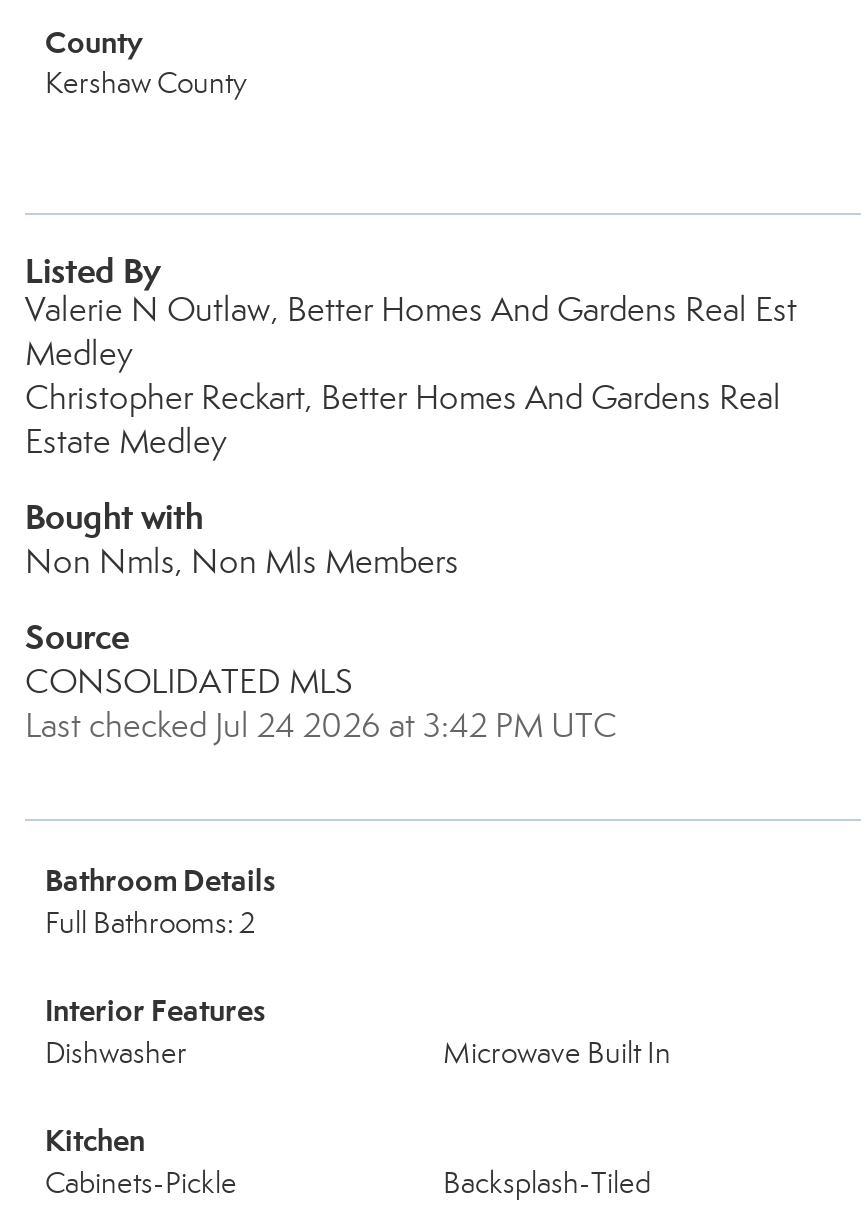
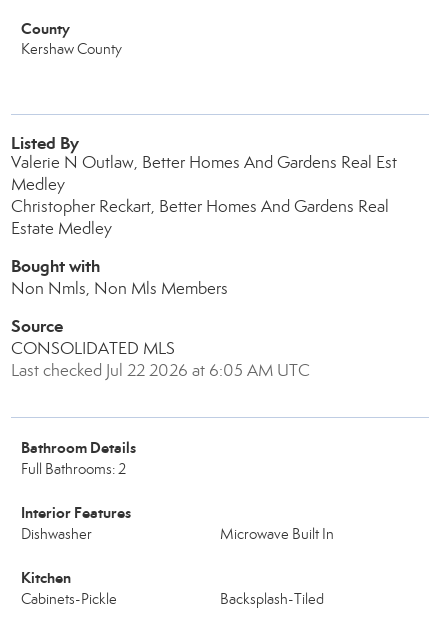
- Last checked Jul 24 2026 at 3:42 PM UTC
+ Last checked Jul 22 2026 at 6:05 AM UTC
